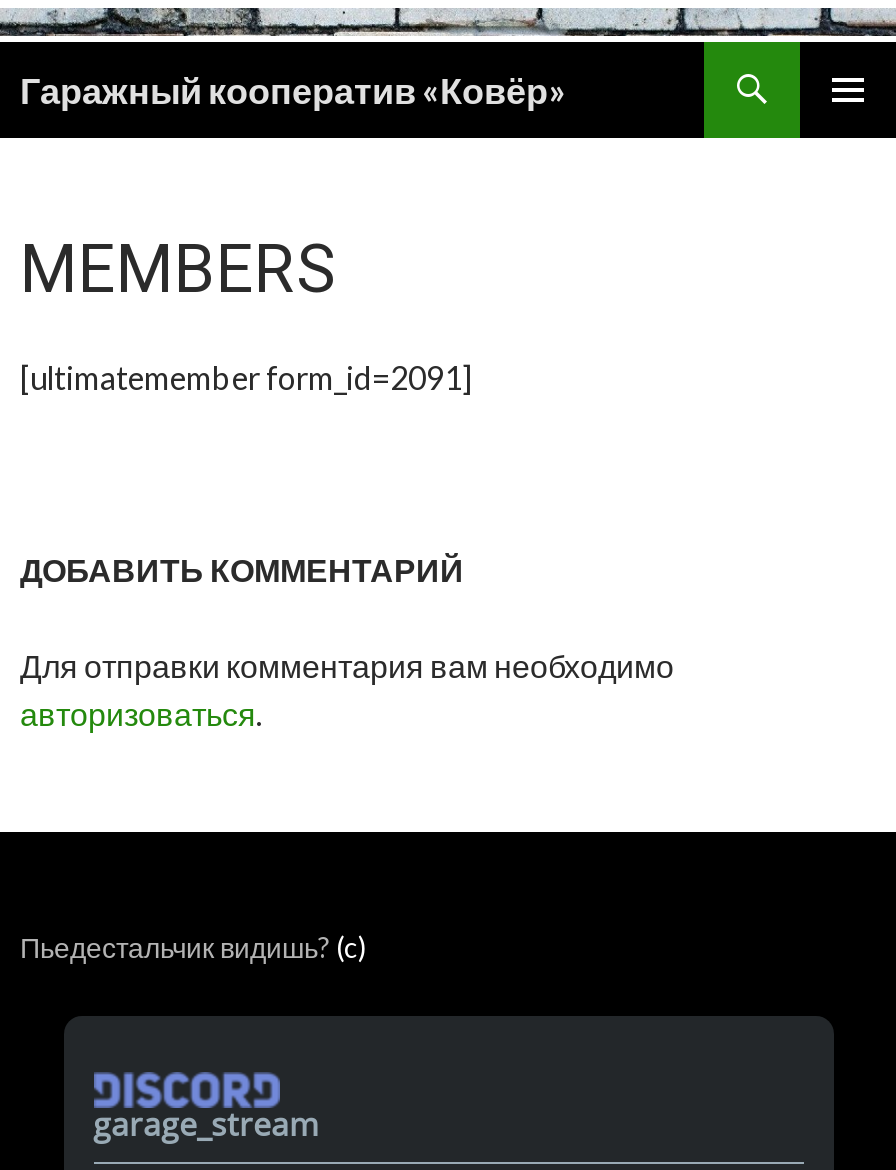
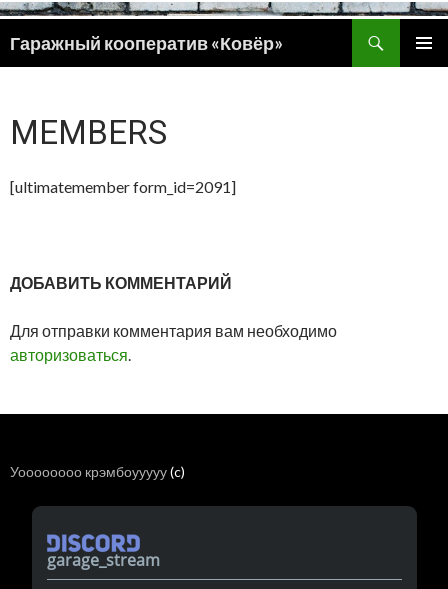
- Пьедестальчик видишь? (c)
+ Уоооооооо крэмбоууууу (c)
